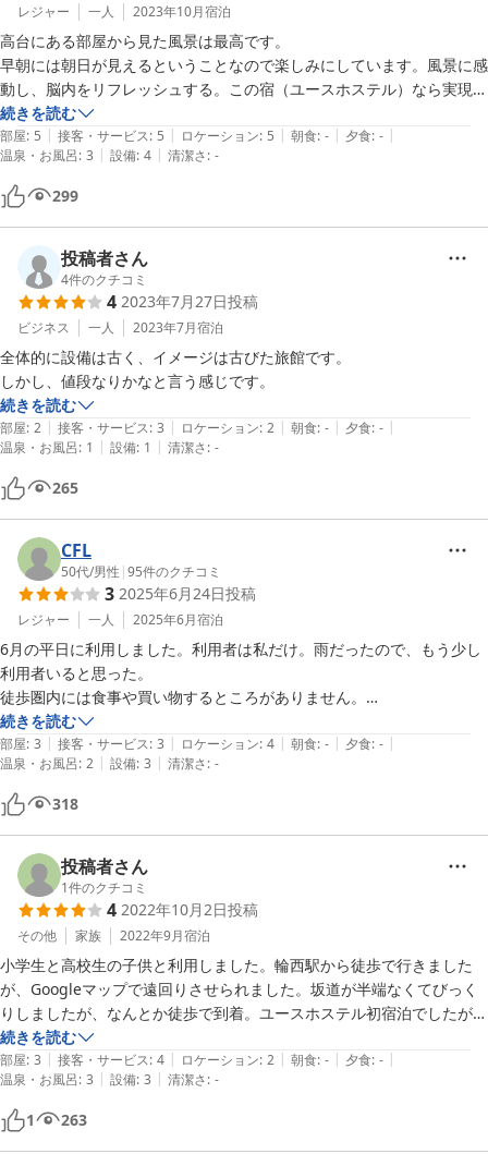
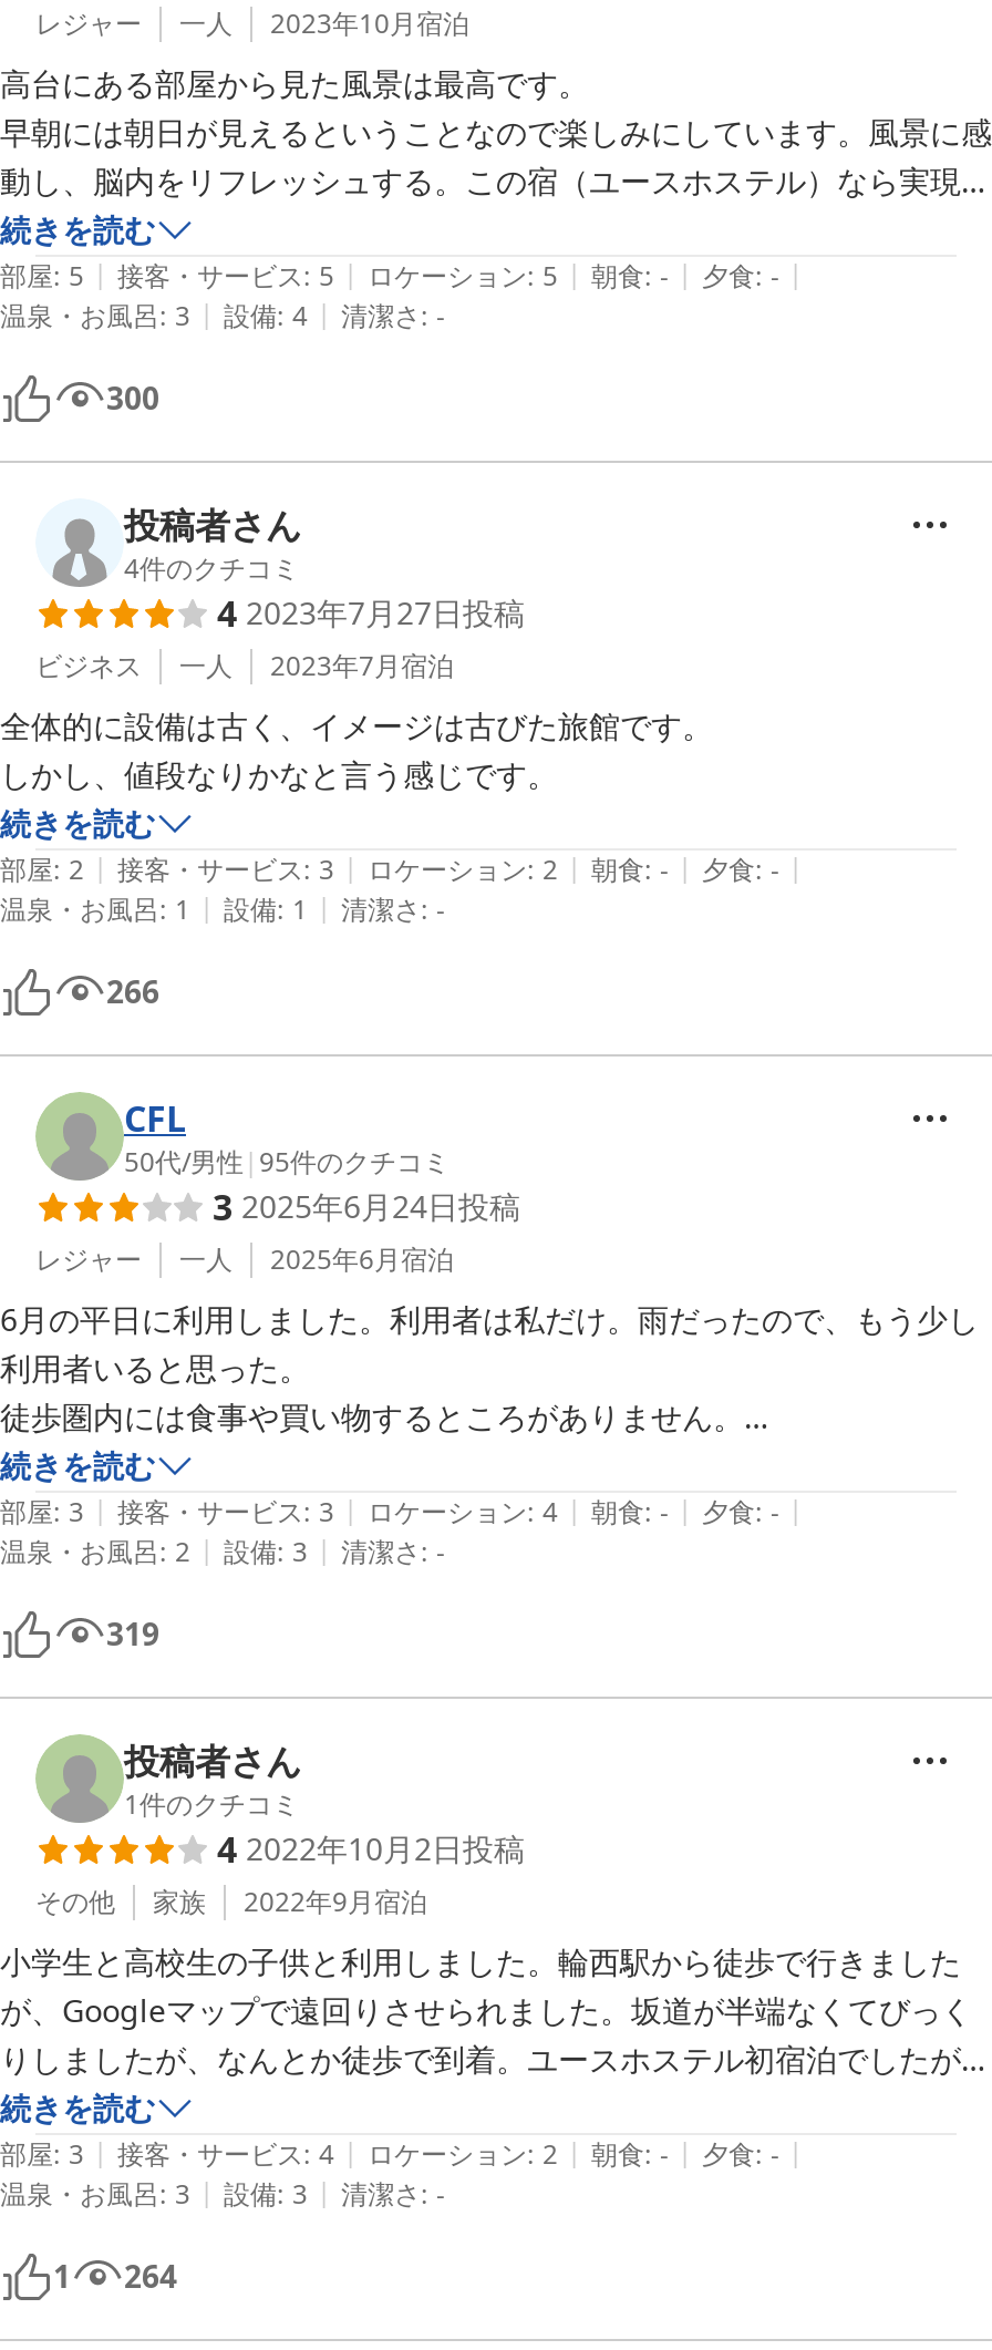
- 299
+ 300

- 265
+ 266

- 318
+ 319

- 1 263
+ 1 264
